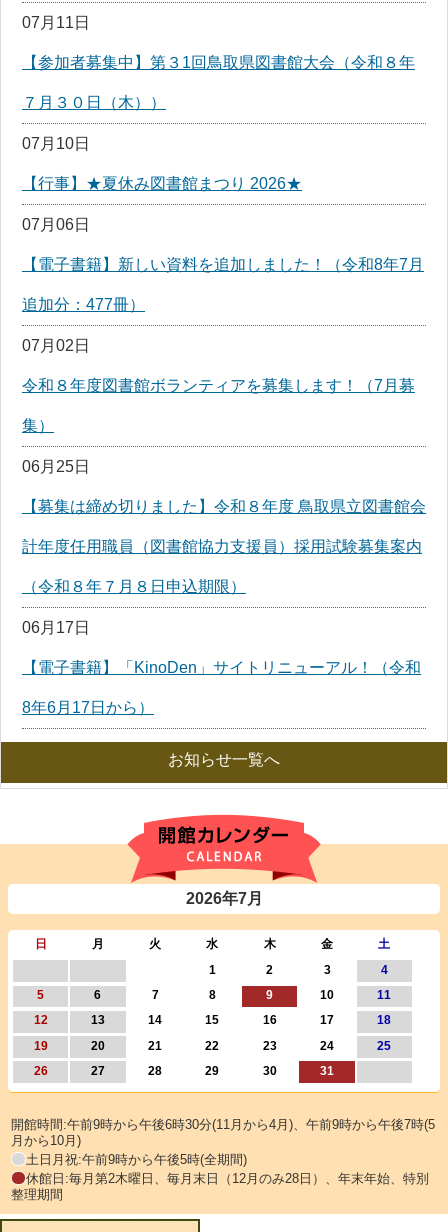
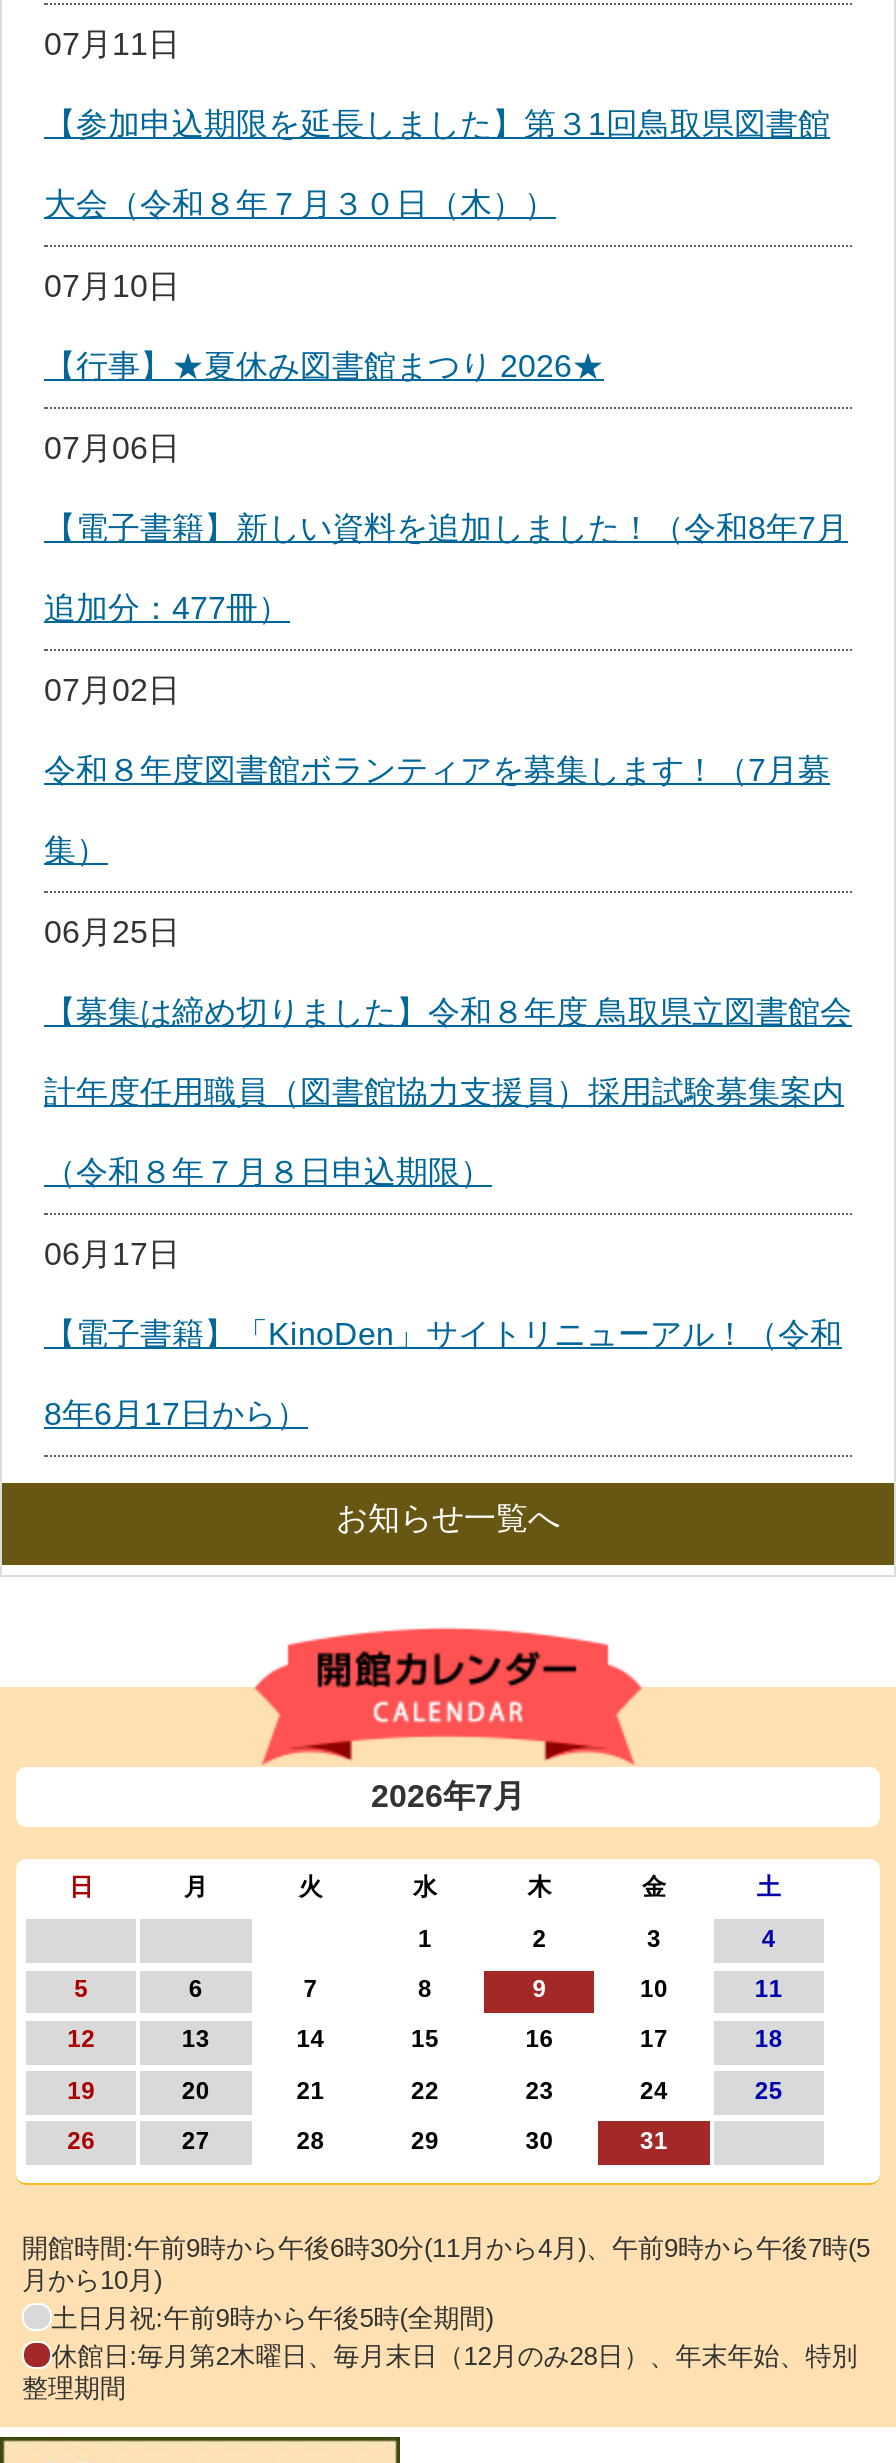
- 【参加者募集中】第３1回鳥取県図書館大会（令和８年
+ 【参加申込期限を延長しました】第３1回鳥取県図書館

- ７月３０日（木））
+ 大会（令和８年７月３０日（木））
